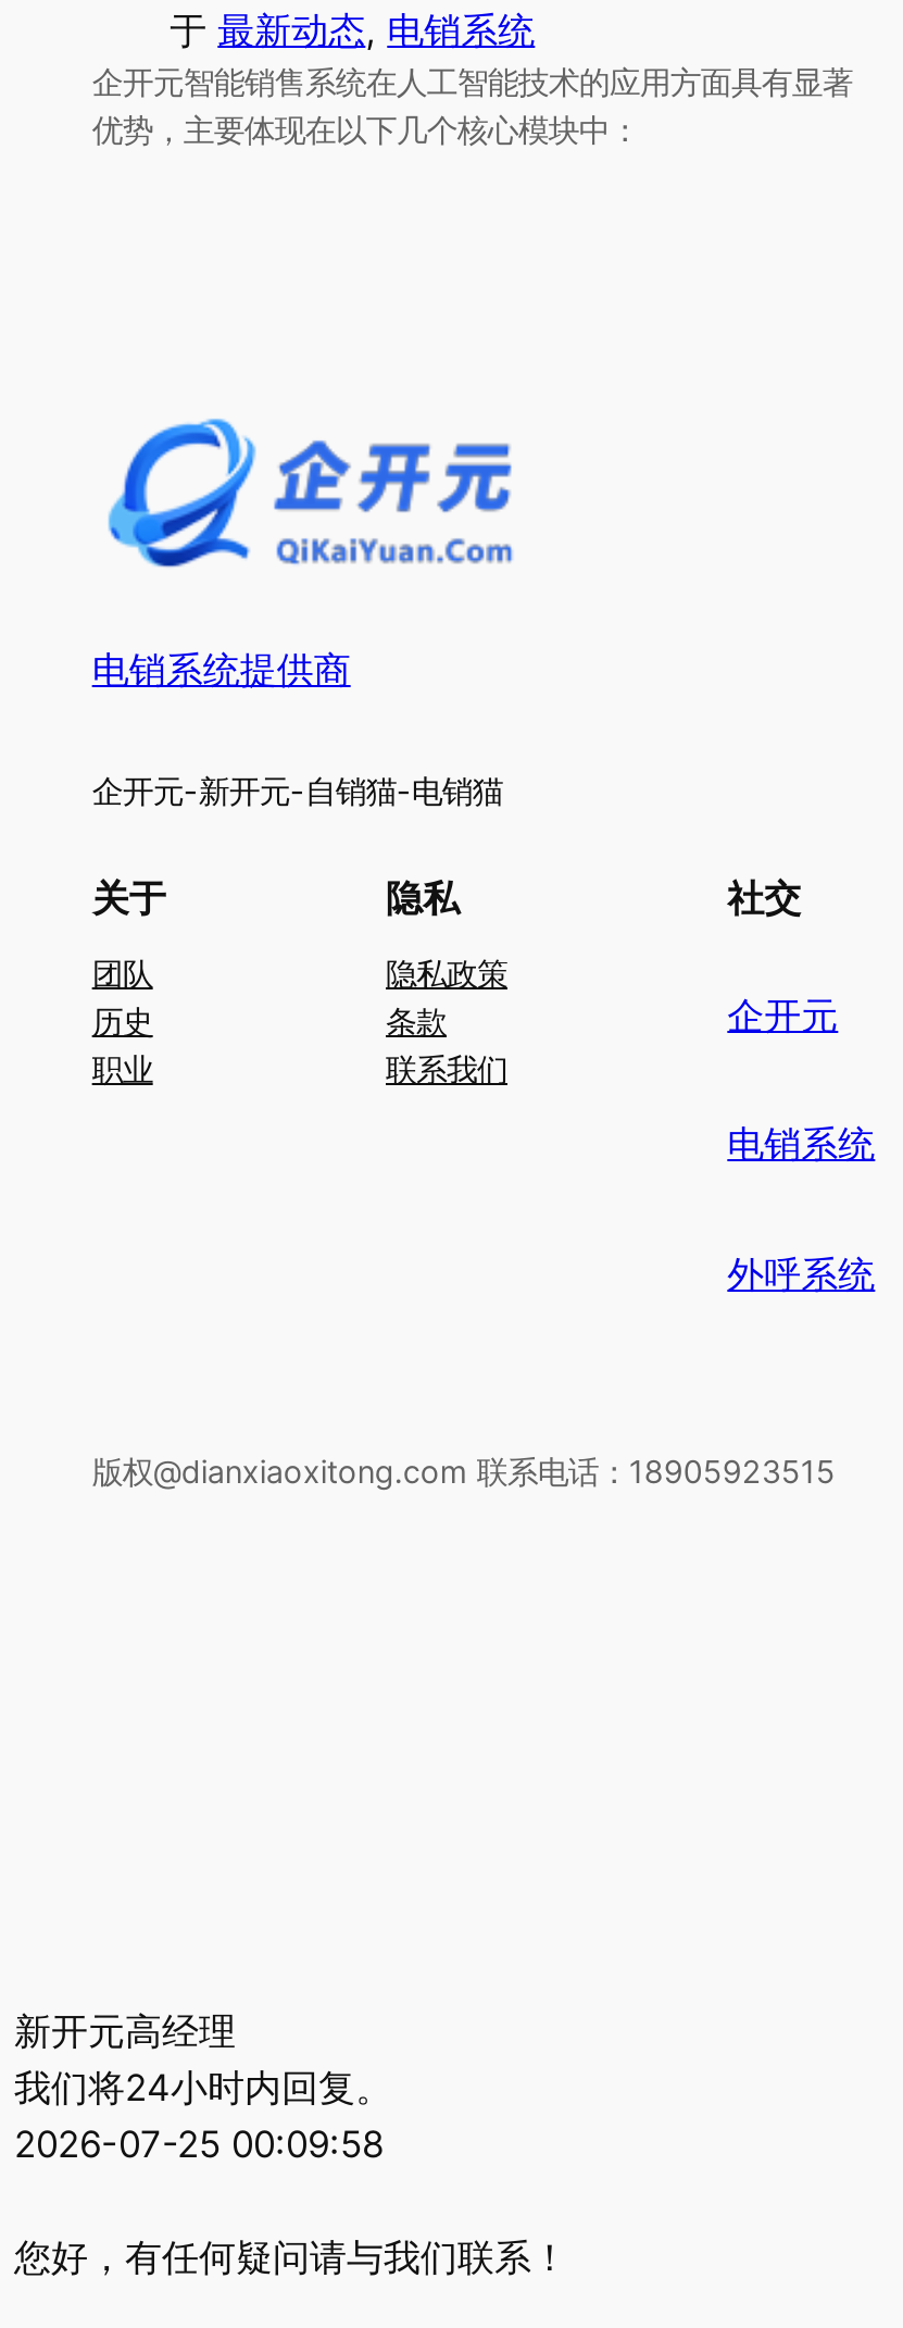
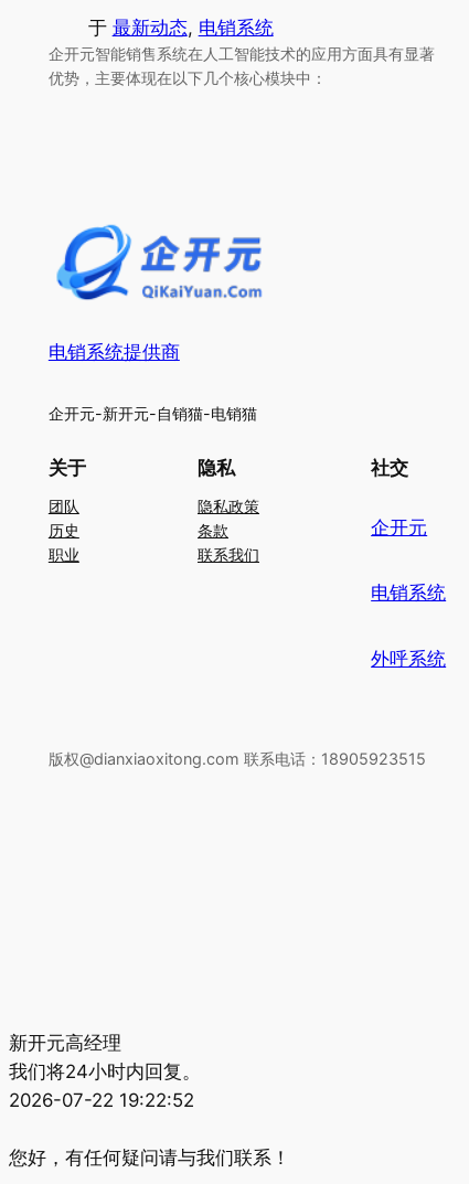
- 2026-07-25 00:09:58
+ 2026-07-22 19:22:52
